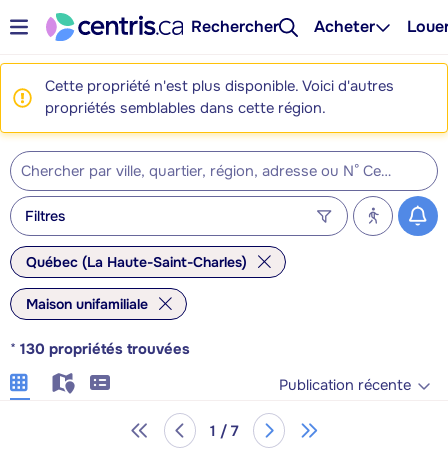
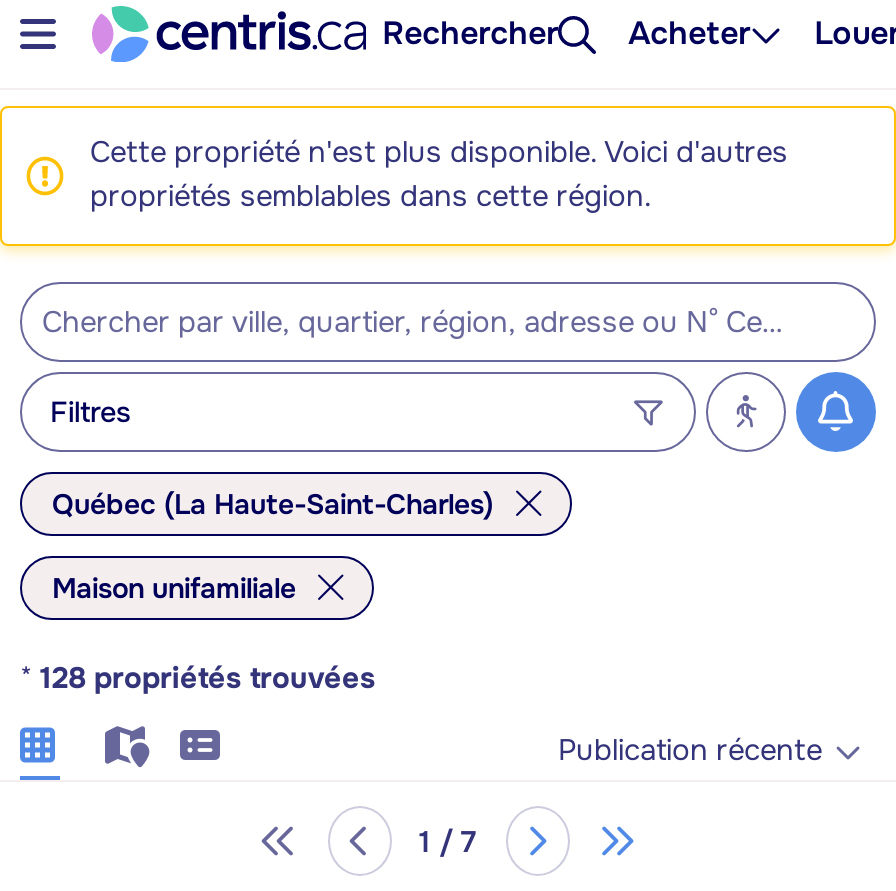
- * 130 propriétés trouvées
+ * 128 propriétés trouvées
